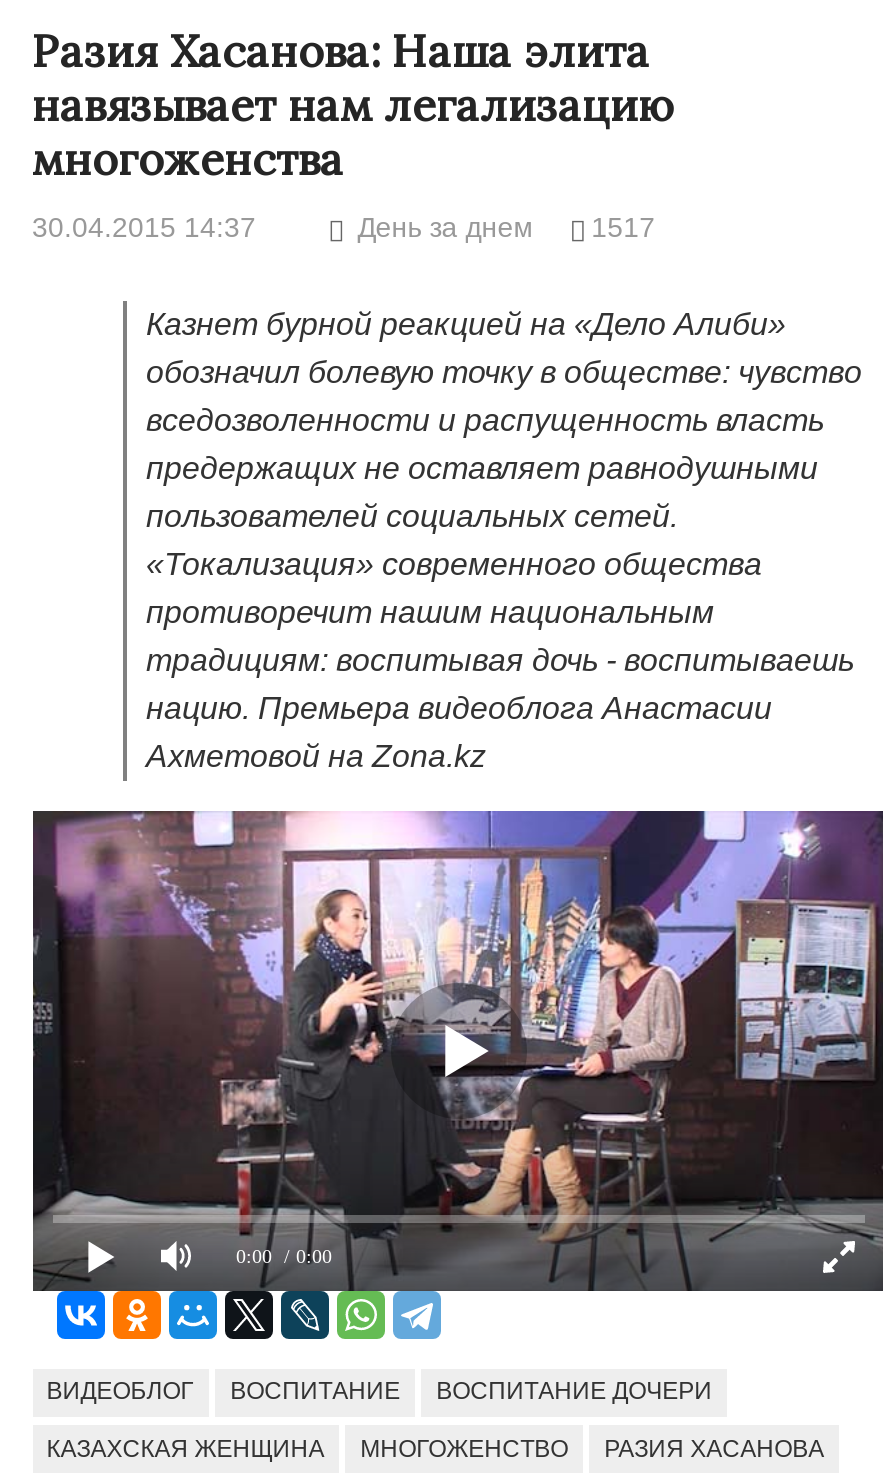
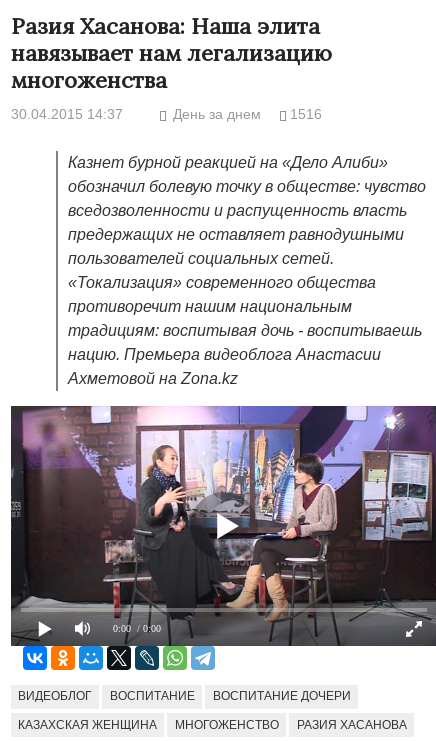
- День за днем 1517
+ День за днем 1516
